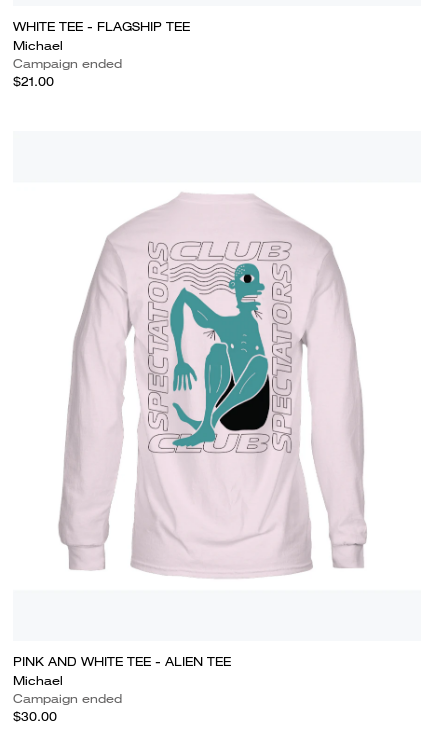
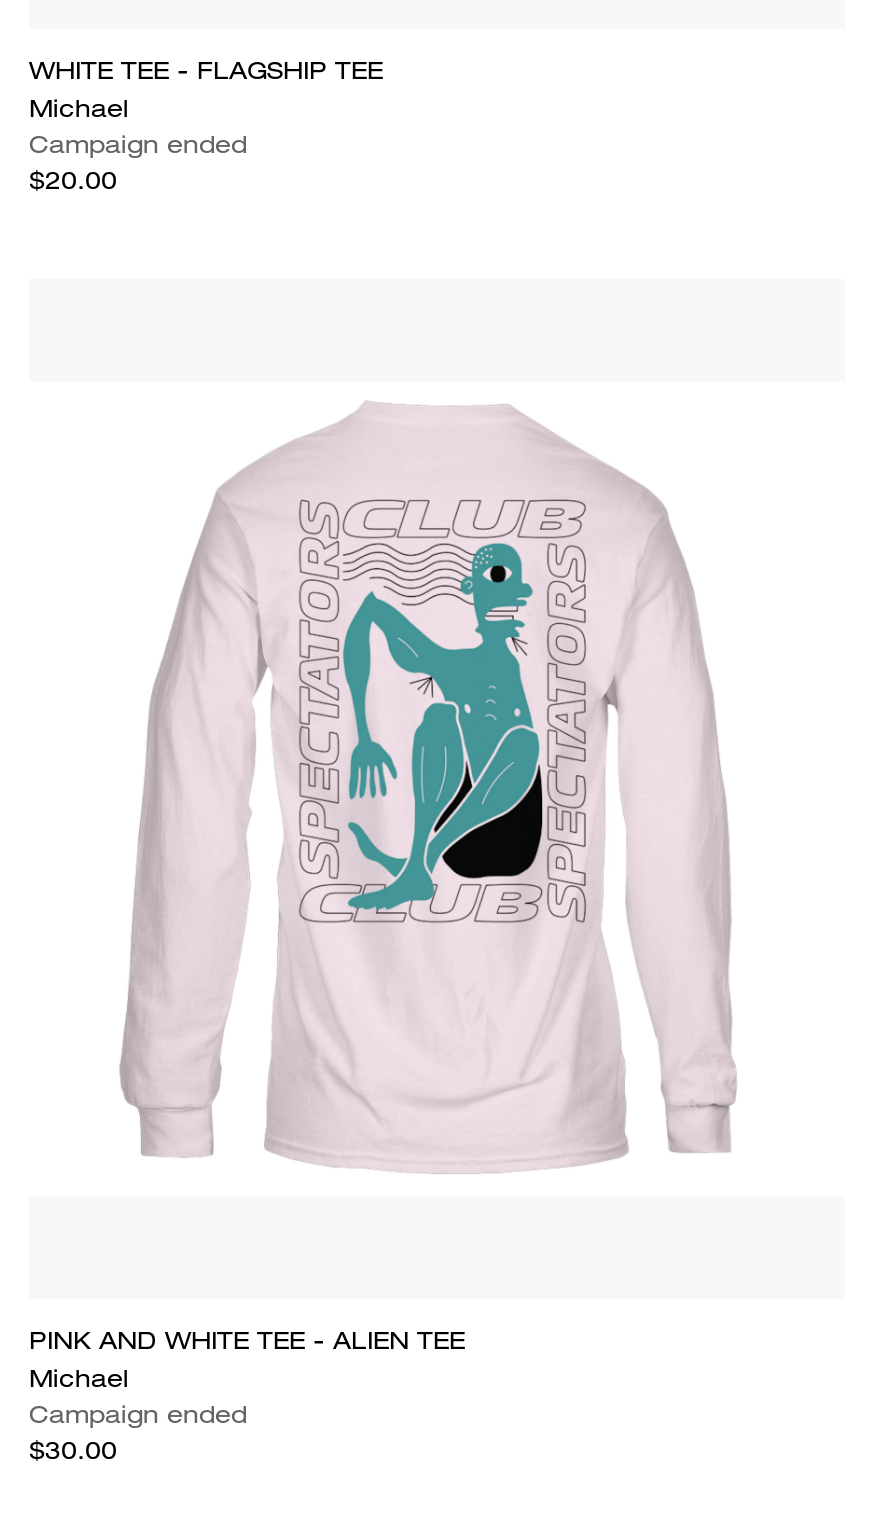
- $21.00
+ $20.00
